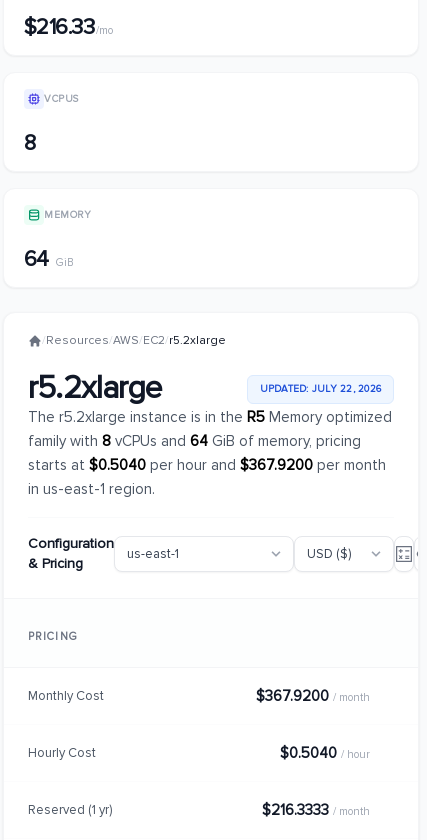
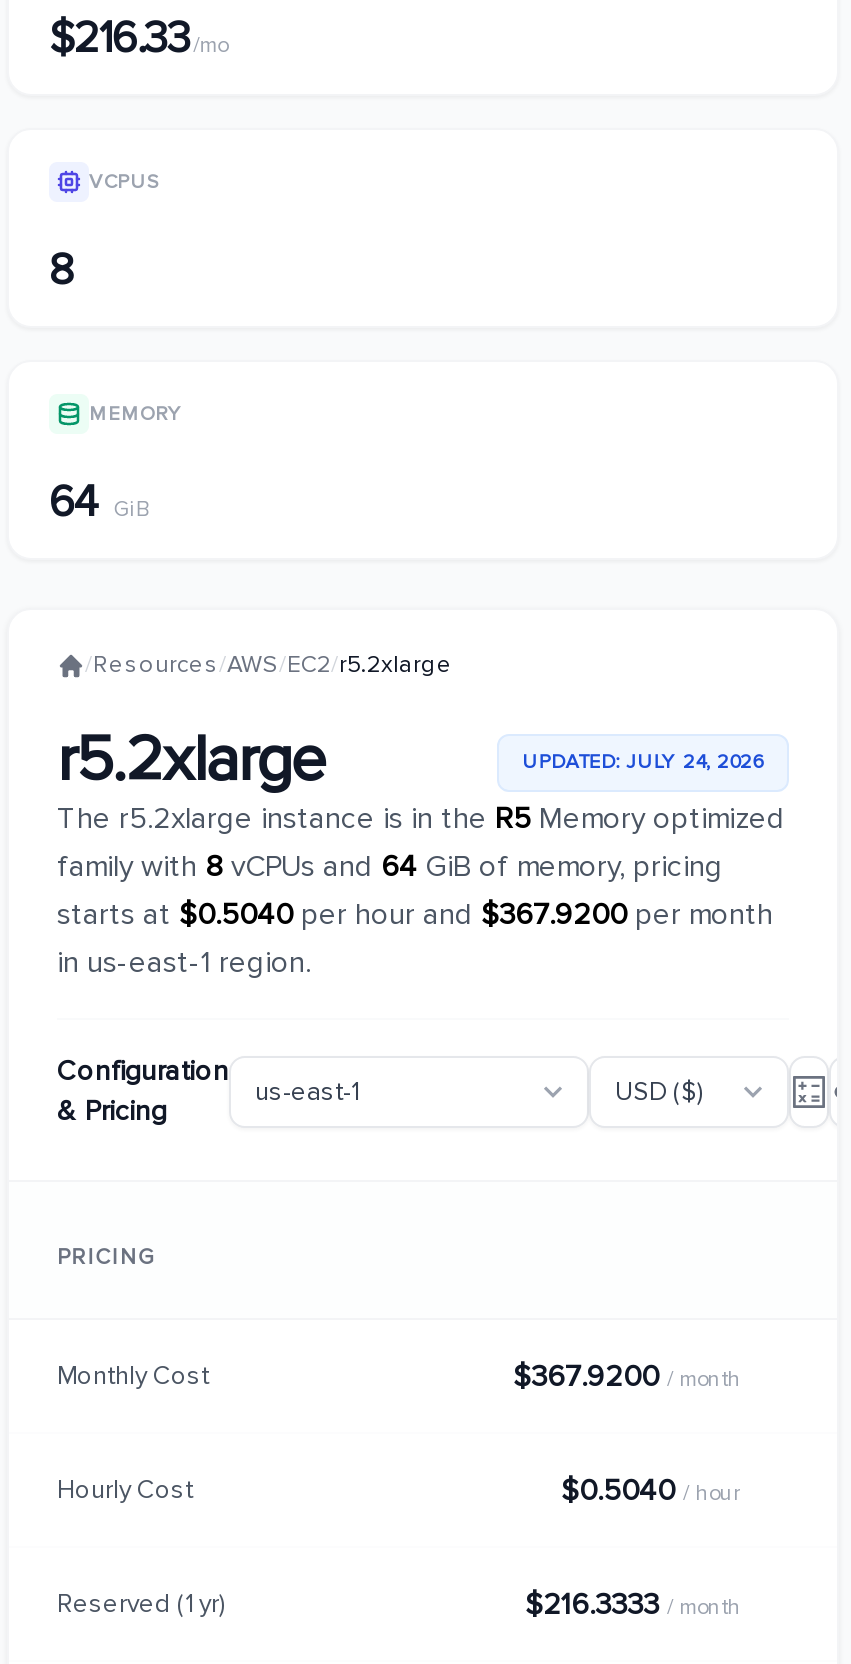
- UPDATED: JULY 22, 2026
+ UPDATED: JULY 24, 2026
